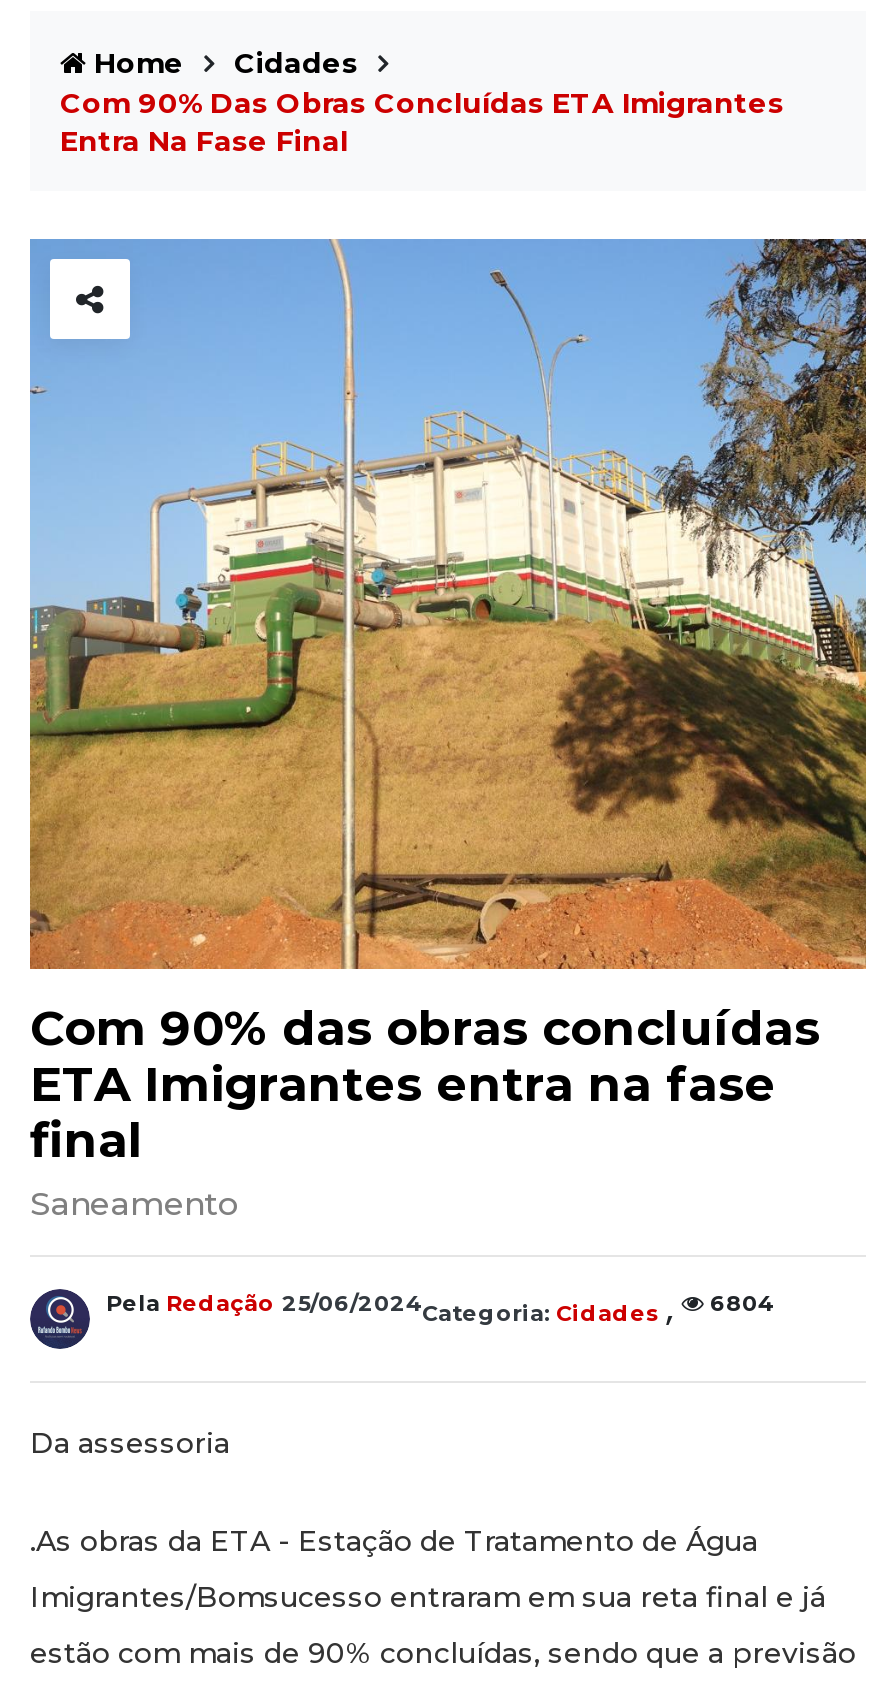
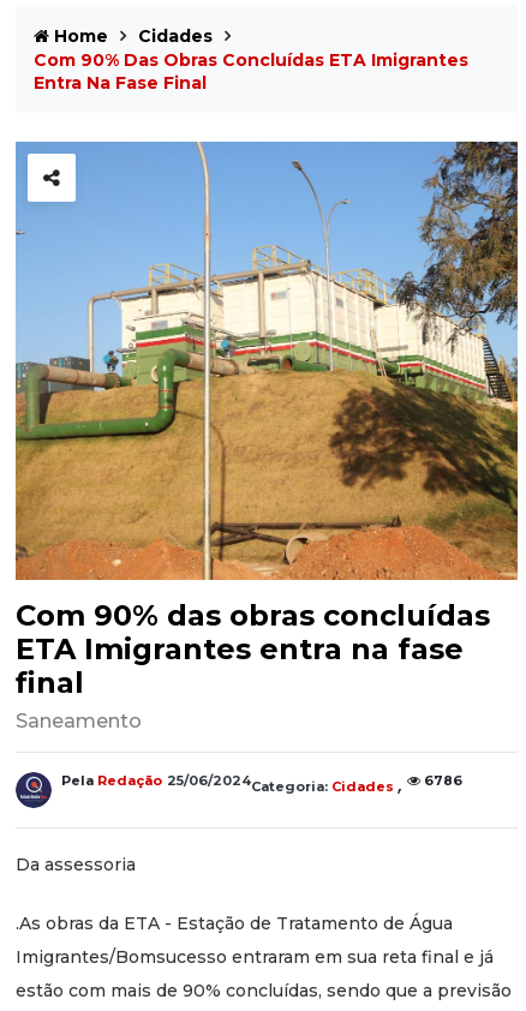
- Pela Redação 25/06/2024Categoria: Cidades, 6804
+ Pela Redação 25/06/2024Categoria: Cidades, 6786
